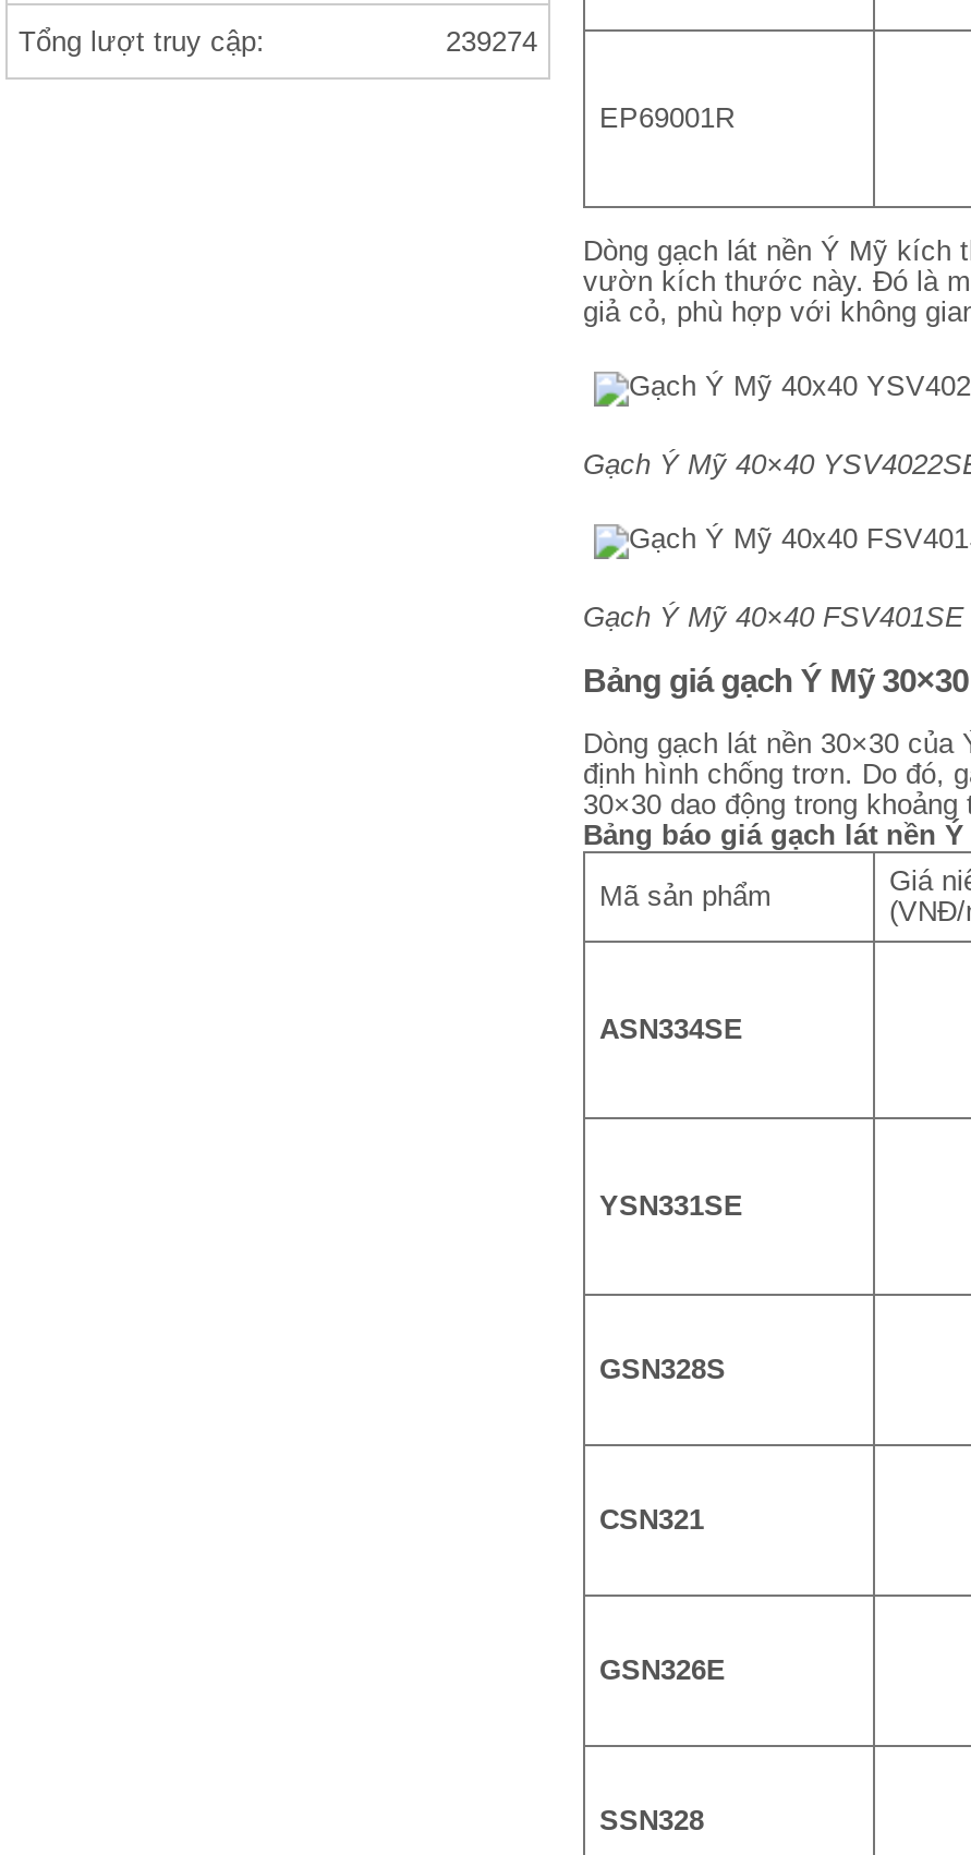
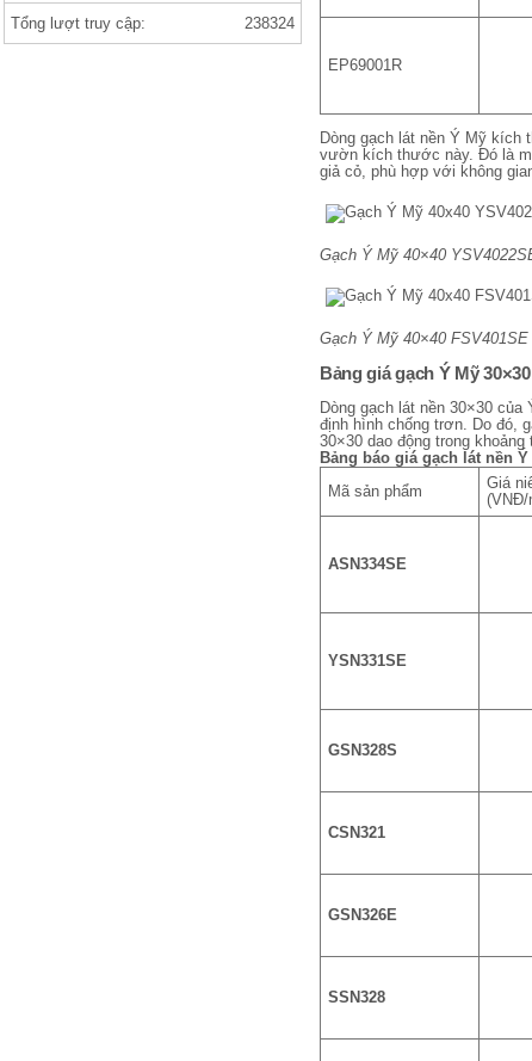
- 239274
+ 238324
